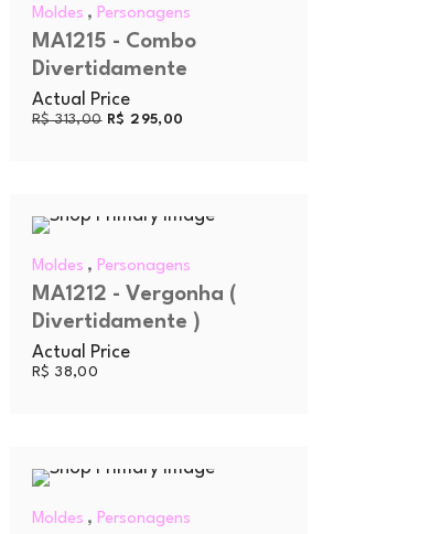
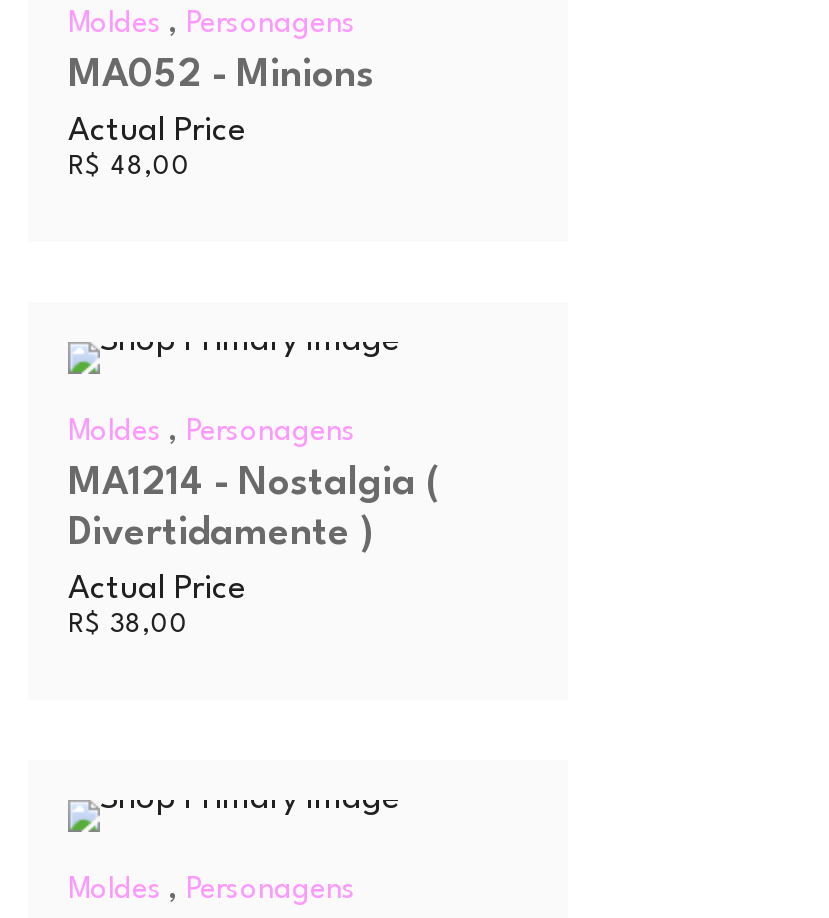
- MA1215 - Combo
- Divertidamente
+ MA052 - Minions

- R$313,00 R$295,00
+ R$48,00

- MA1212 - Vergonha (
+ MA1214 - Nostalgia (
